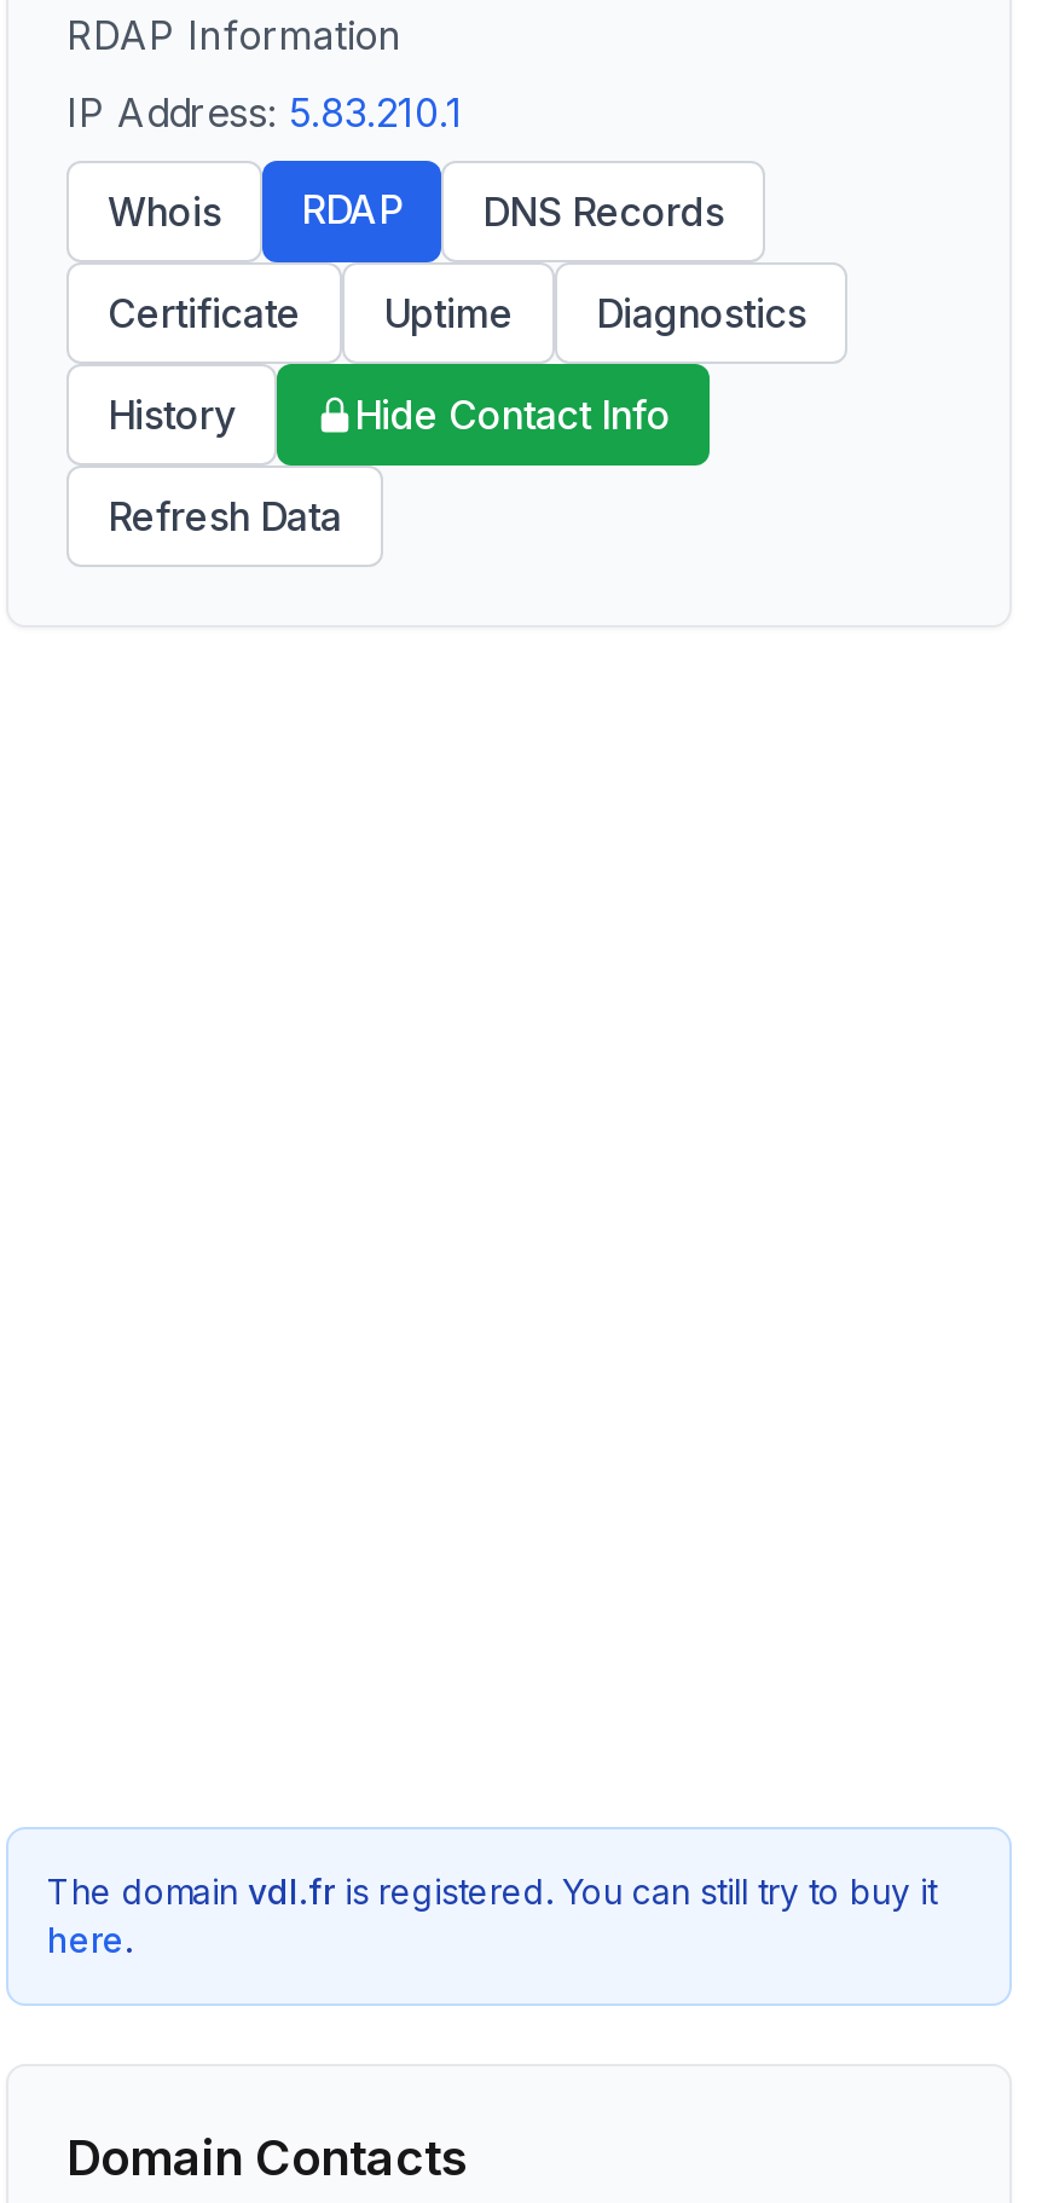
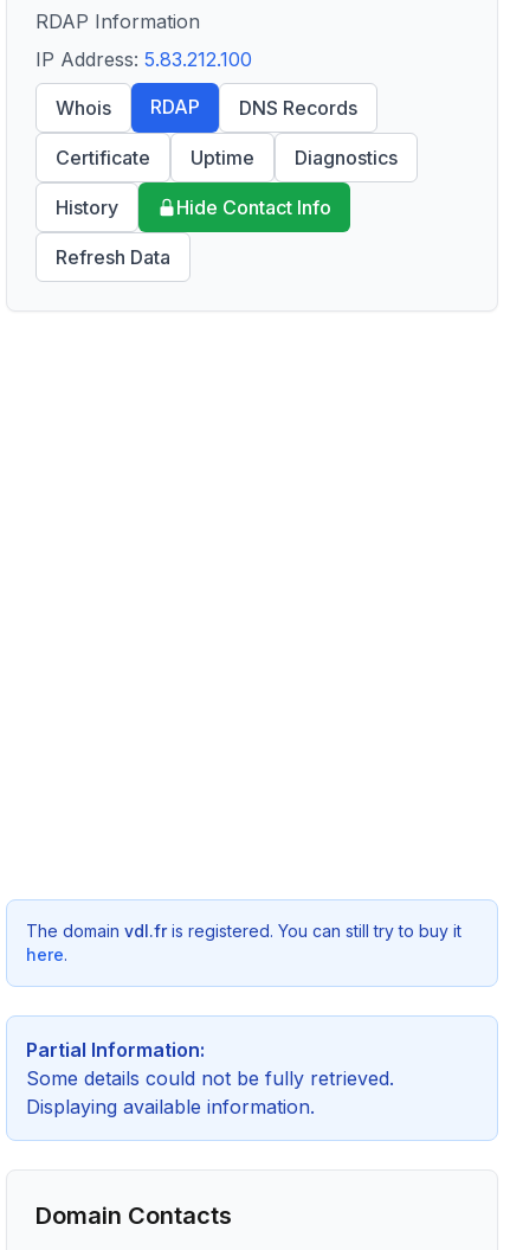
- IP Address: 5.83.210.1
+ IP Address: 5.83.212.100

+ Partial Information:
+ Some details could not be fully retrieved.
+ Displaying available information.
